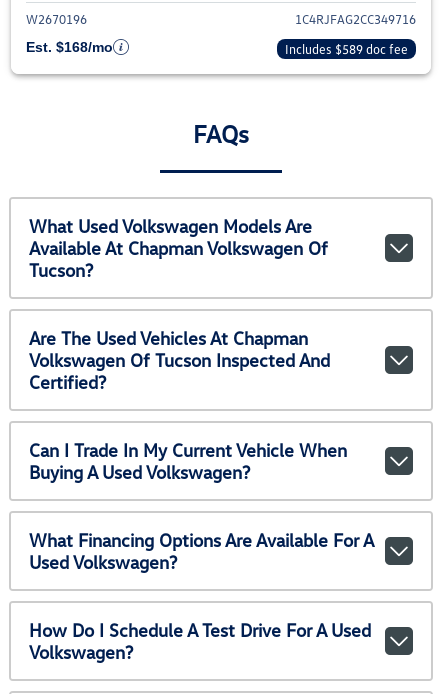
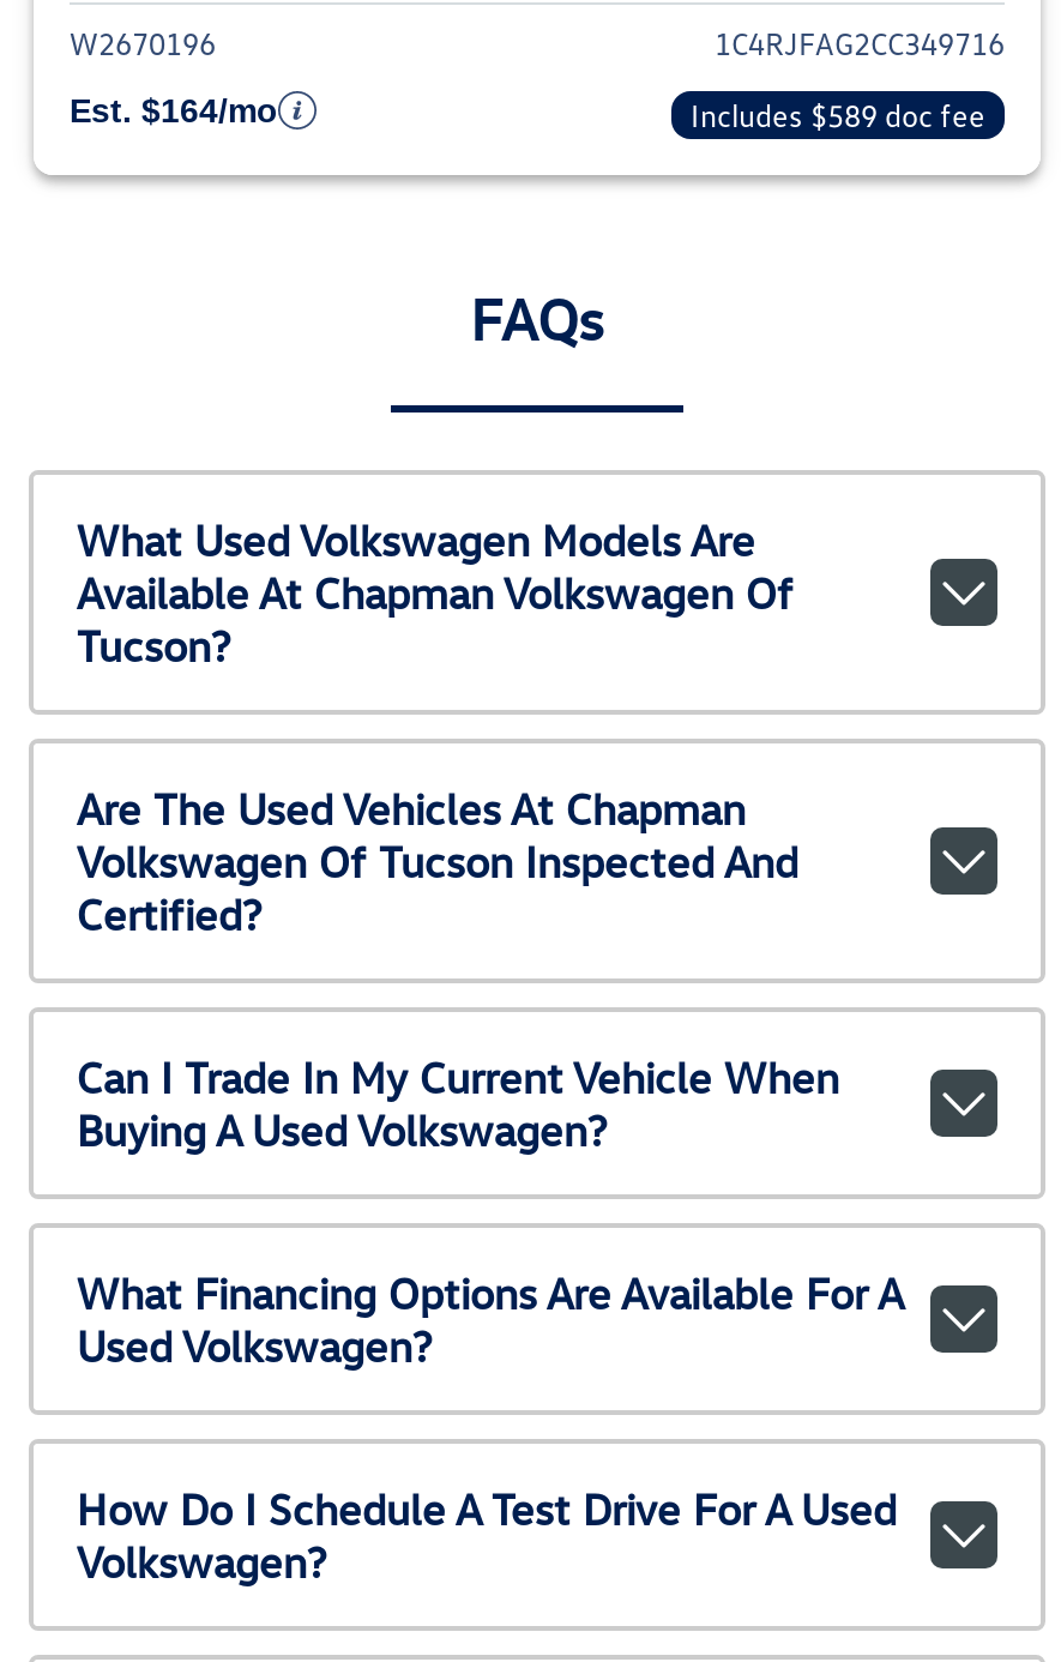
- Est. $168/mo
+ Est. $164/mo
